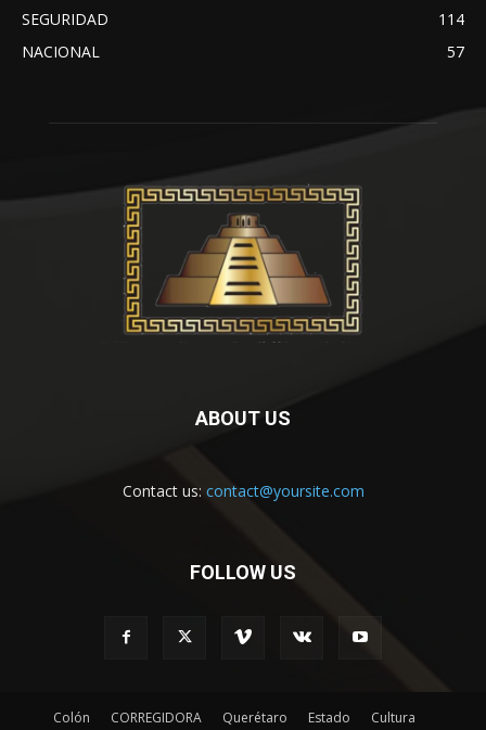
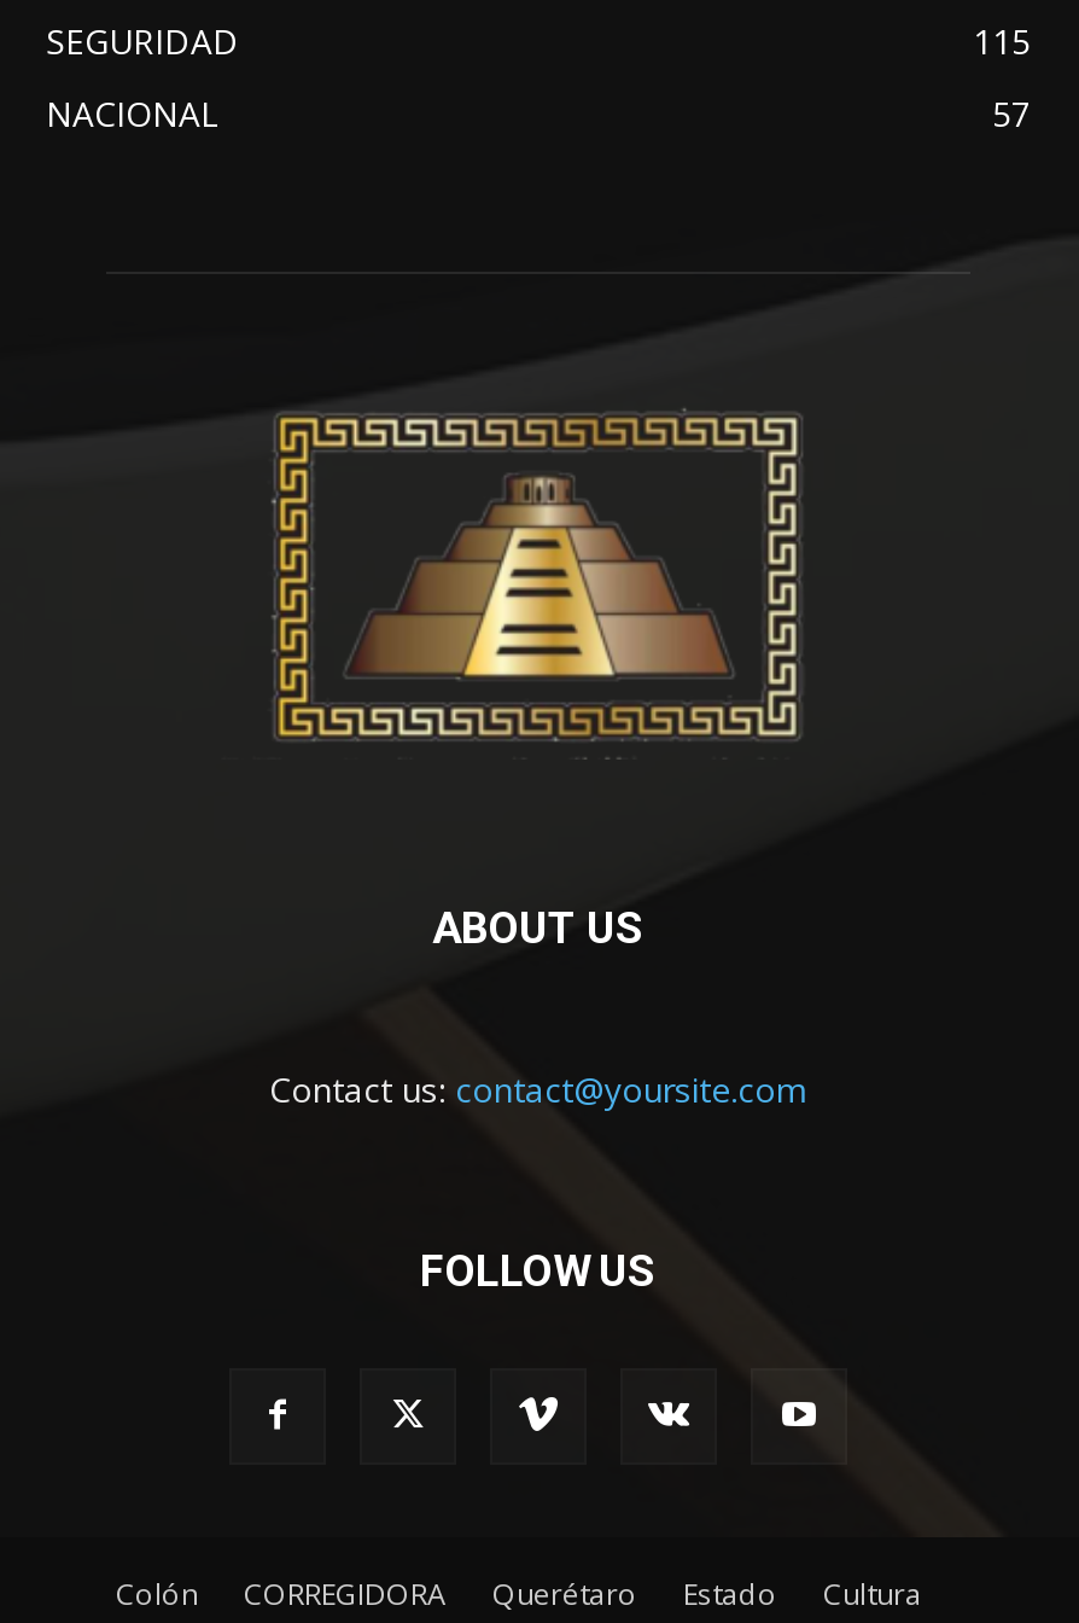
- 114
+ 115
